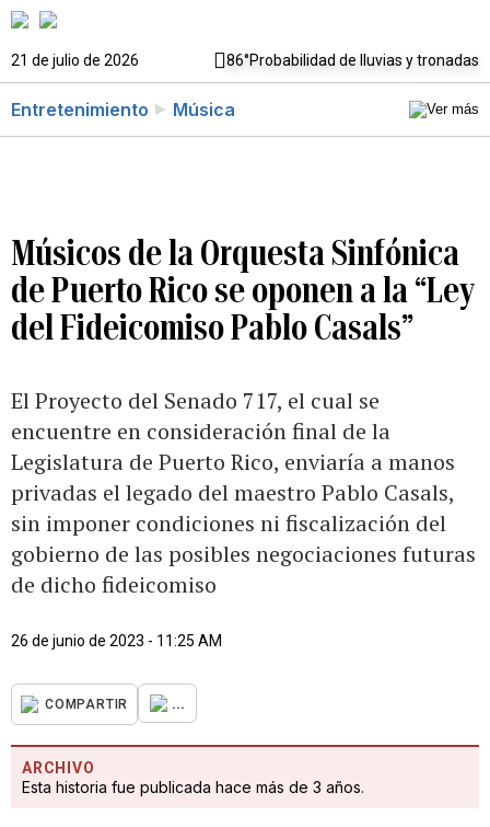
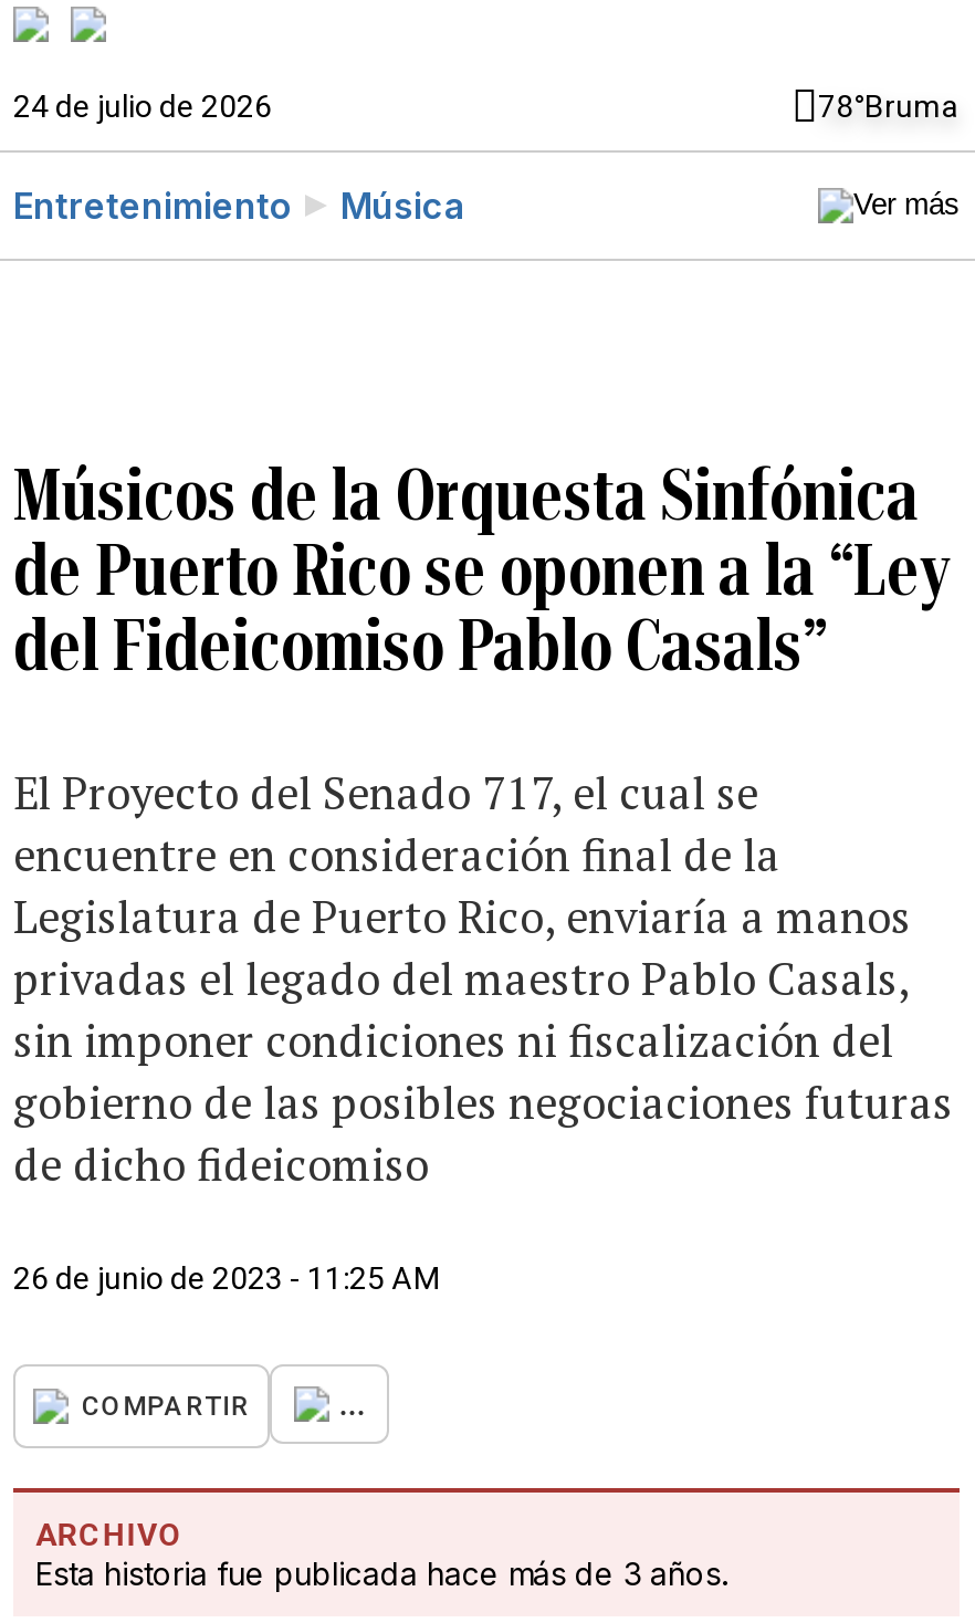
- 21 de julio de 2026
- 86°Probabilidad de lluvias y tronadas
+ 24 de julio de 2026
+ 78°Bruma
